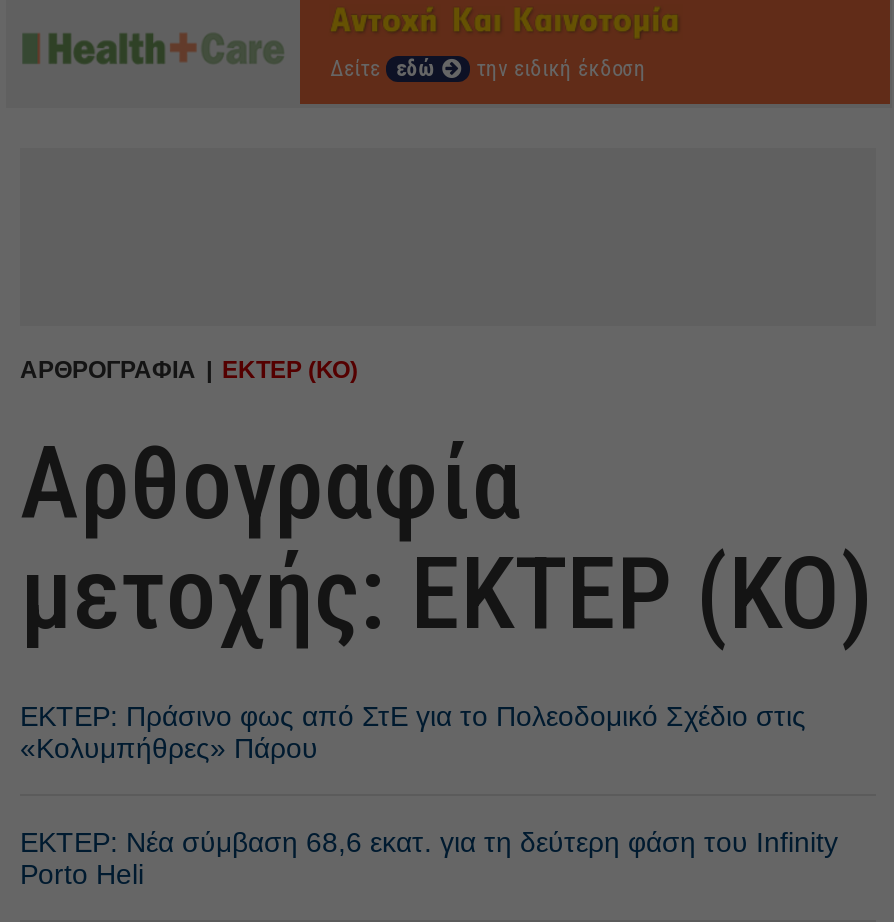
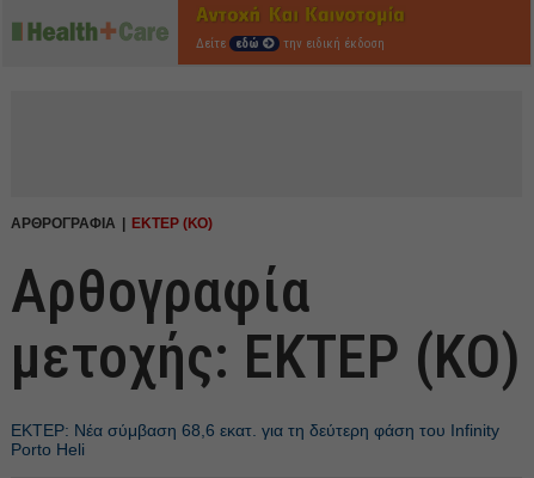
- ΕΚΤΕΡ: Πράσινο φως από ΣτΕ για το Πολεοδομικό Σχέδιο στις
- «Κολυμπήθρες» Πάρου
